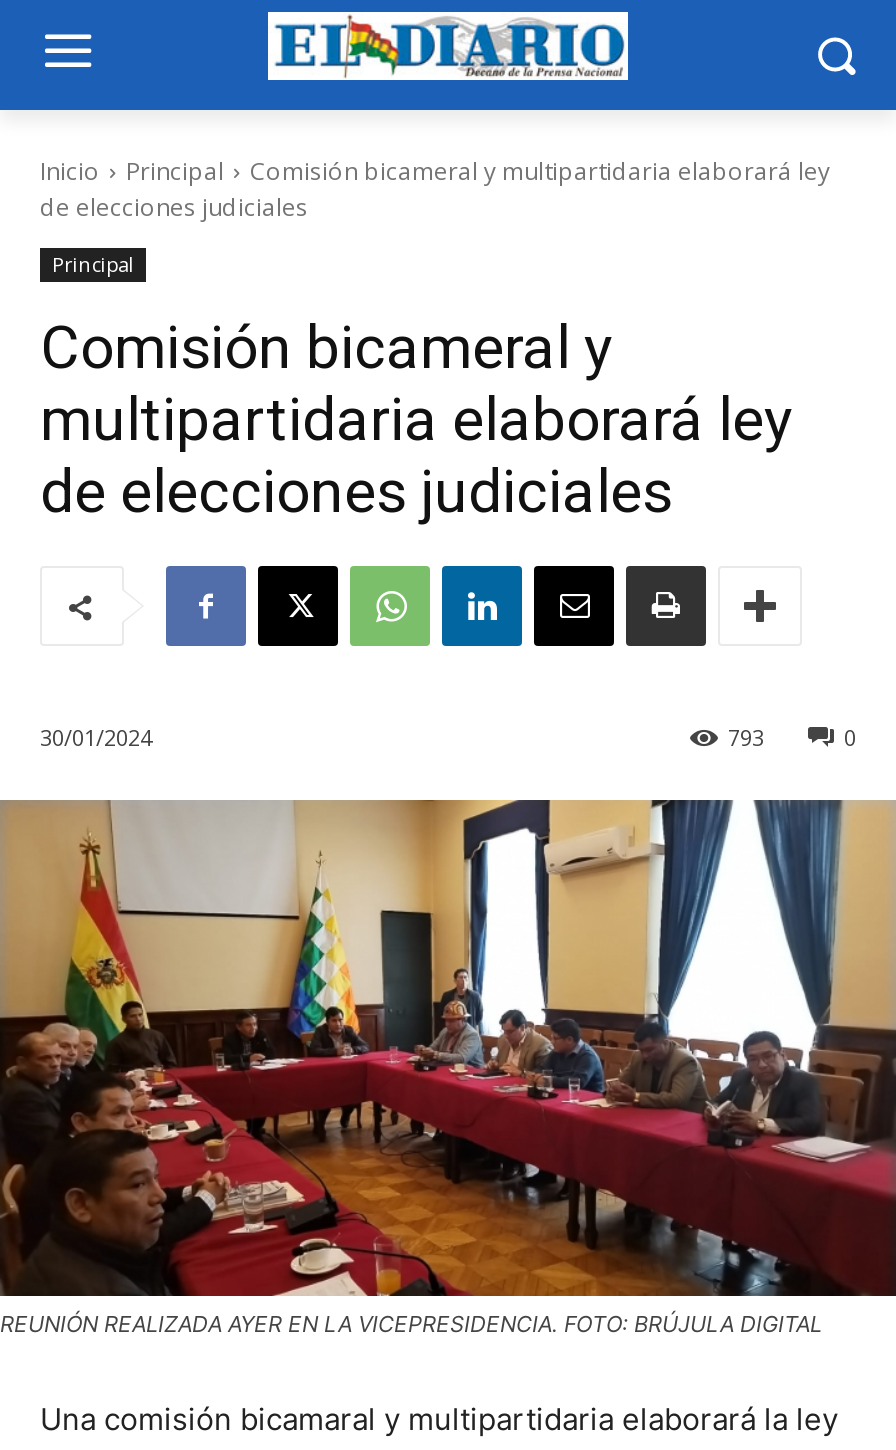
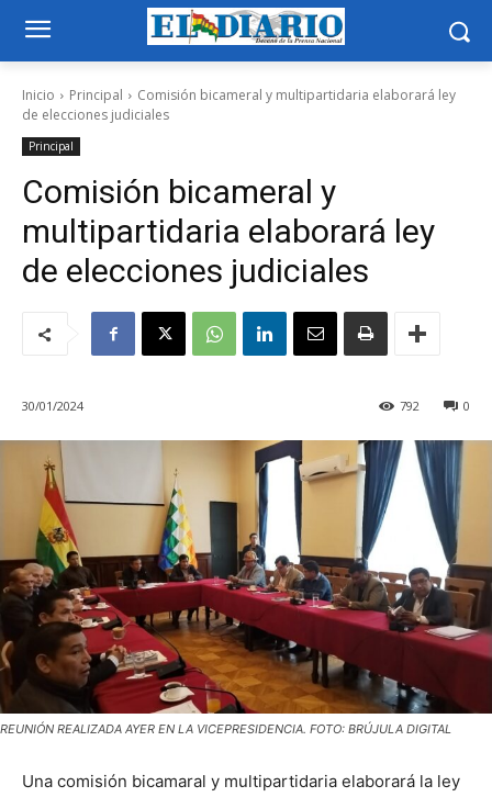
- 793
+ 792
